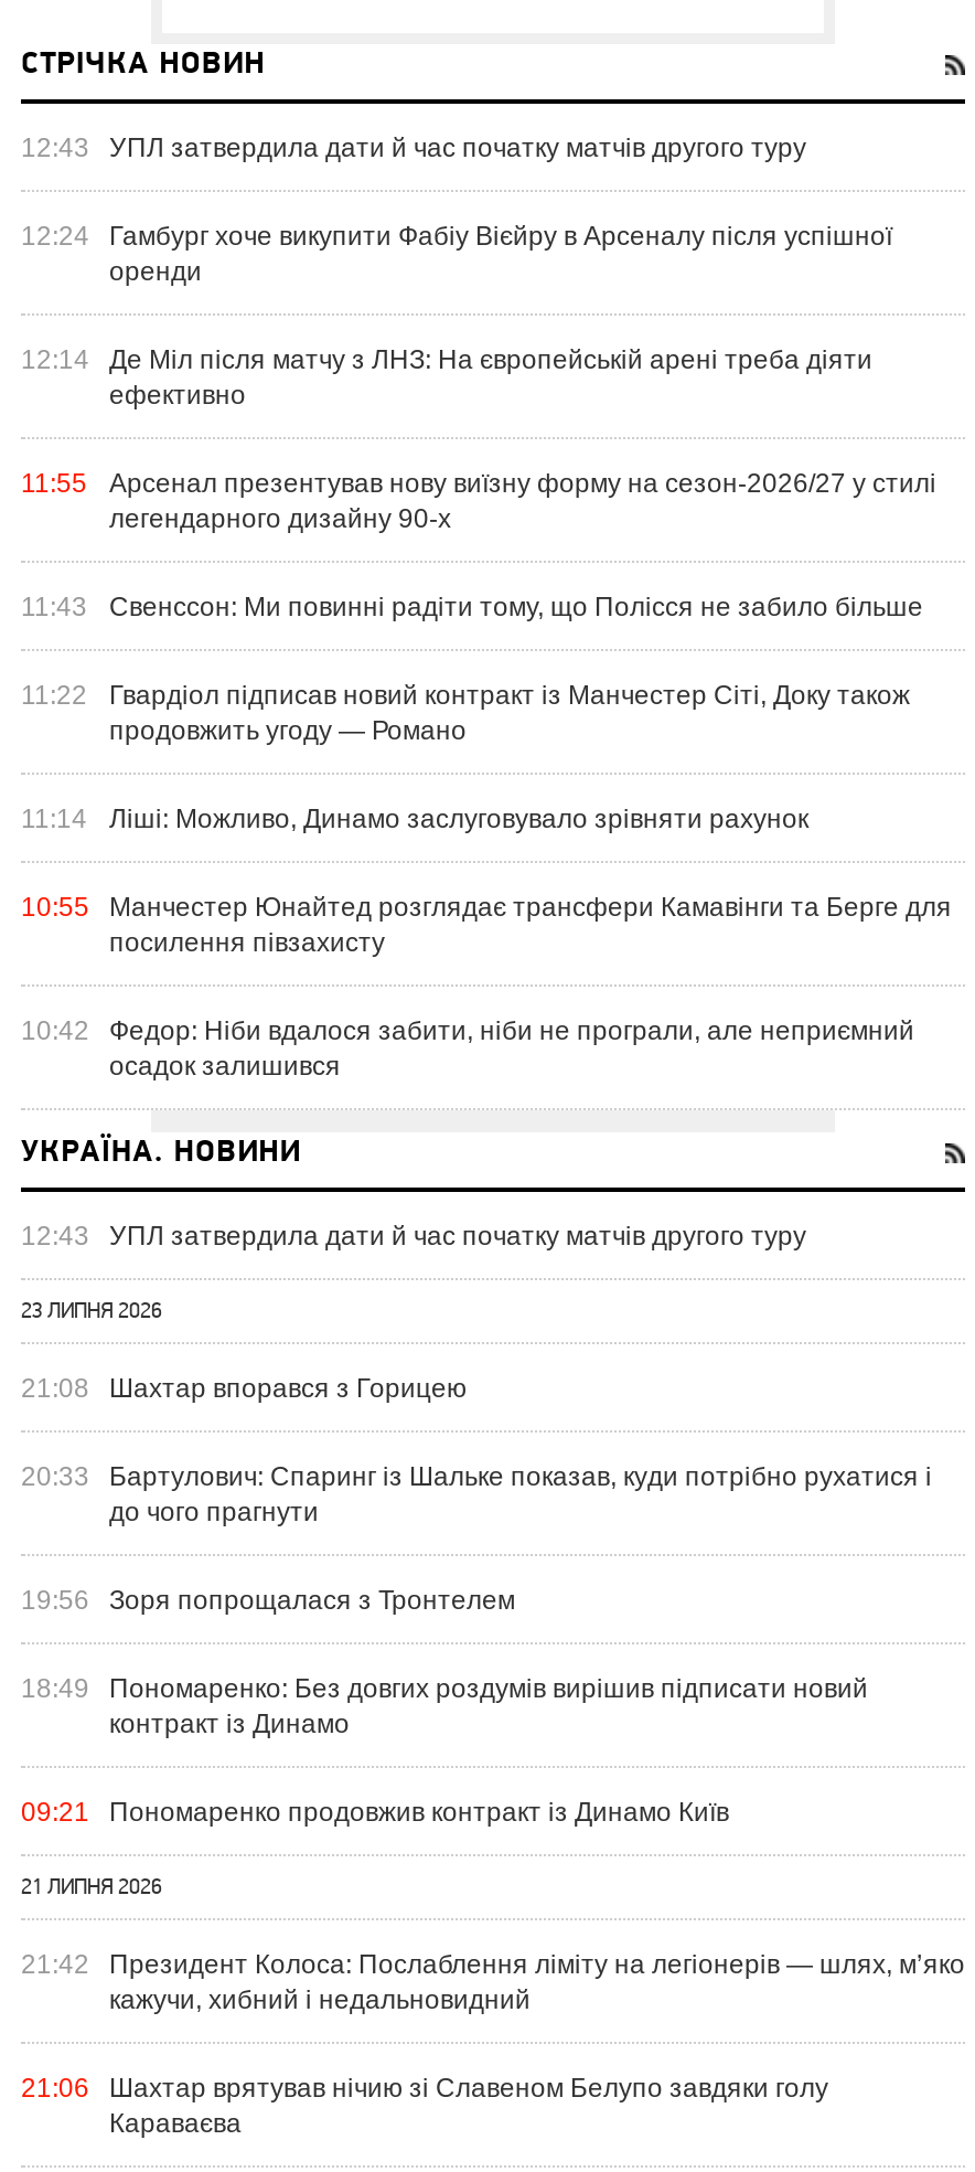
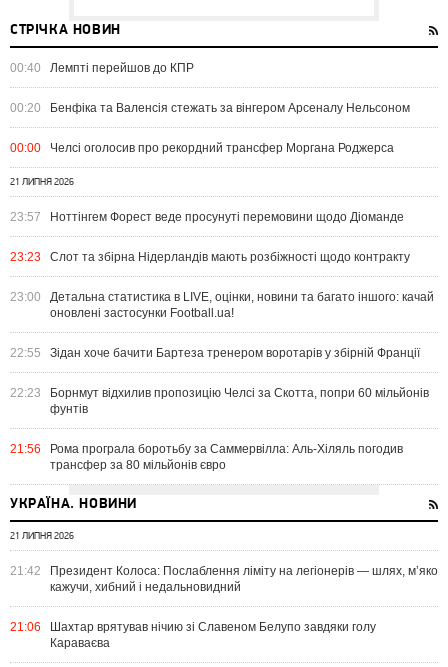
- 12:43
- УПЛ затвердила дати й час початку матчів другого туру
- 12:24
- Гамбург хоче викупити Фабіу Вієйру в Арсеналу після успішної
- оренди
- 12:14
- Де Міл після матчу з ЛНЗ: На європейській арені треба діяти
- ефективно
- 11:55
- Арсенал презентував нову виїзну форму на сезон-2026/27 у стилі
- легендарного дизайну 90-х
- 11:43
- Свенссон: Ми повинні радіти тому, що Полісся не забило більше
- 11:22
- Гвардіол підписав новий контракт із Манчестер Сіті, Доку також
- продовжить угоду — Романо
- 11:14
- Ліші: Можливо, Динамо заслуговувало зрівняти рахунок
- 10:55
- Манчестер Юнайтед розглядає трансфери Камавінги та Берге для
- посилення півзахисту
- 10:42
- Федор: Ніби вдалося забити, ніби не програли, але неприємний
- осадок залишився
+ 00:40
+ Лемпті перейшов до КПР
+ 00:20
+ Бенфіка та Валенсія стежать за вінгером Арсеналу Нельсоном
+ 00:00
+ Челсі оголосив про рекордний трансфер Моргана Роджерса
+ 21 ЛИПНЯ 2026
+ 23:57
+ Ноттінгем Форест веде просунуті перемовини щодо Діоманде
+ 23:23
+ Слот та збірна Нідерландів мають розбіжності щодо контракту
+ 23:00
+ Детальна статистика в LIVE, оцінки, новини та багато іншого: качай
+ оновлені застосунки Football.ua!
+ 22:55
+ Зідан хоче бачити Бартеза тренером воротарів у збірній Франції
+ 22:23
+ Борнмут відхилив пропозицію Челсі за Скотта, попри 60 мільйонів
+ фунтів
+ 21:56
+ Рома програла боротьбу за Саммервілла: Аль-Хіляль погодив
+ трансфер за 80 мільйонів євро

- 12:43
- УПЛ затвердила дати й час початку матчів другого туру
- 23 ЛИПНЯ 2026
- 21:08
- Шахтар впорався з Горицею
- 20:33
- Бартулович: Спаринг із Шальке показав, куди потрібно рухатися і
- до чого прагнути
- 19:56
- Зоря попрощалася з Тронтелем
- 18:49
- Пономаренко: Без довгих роздумів вирішив підписати новий
- контракт із Динамо
- 09:21
- Пономаренко продовжив контракт із Динамо Київ
